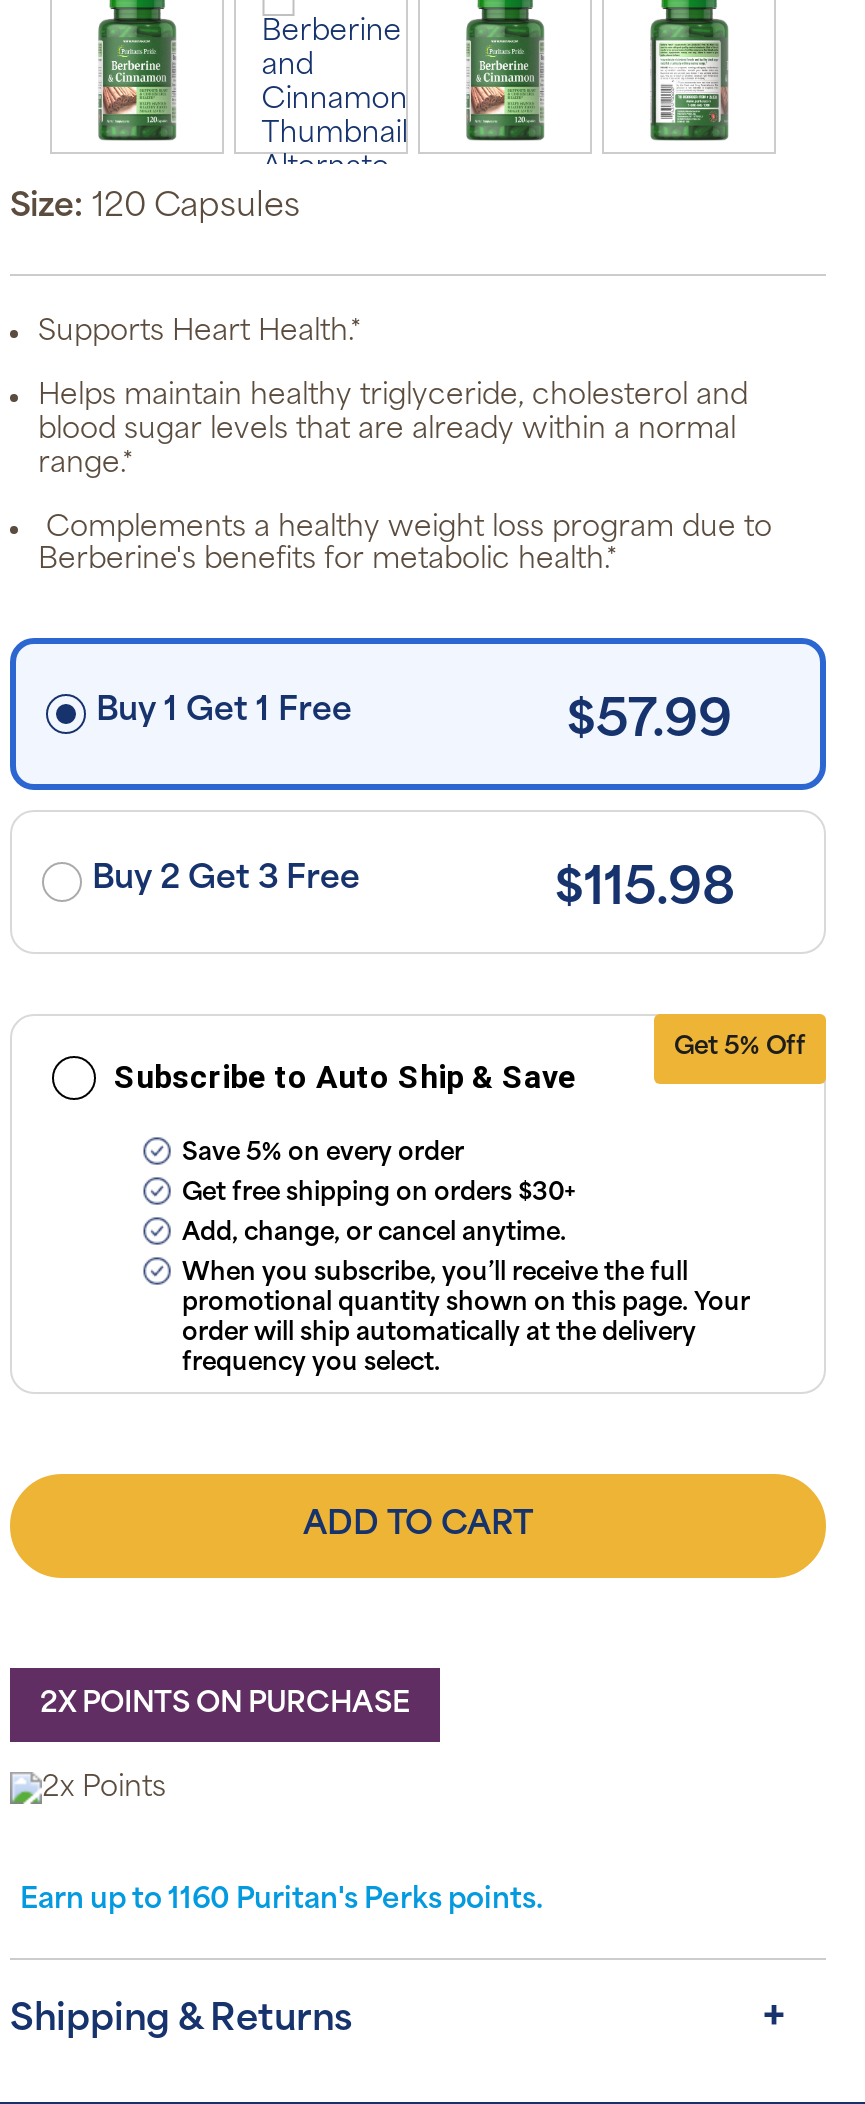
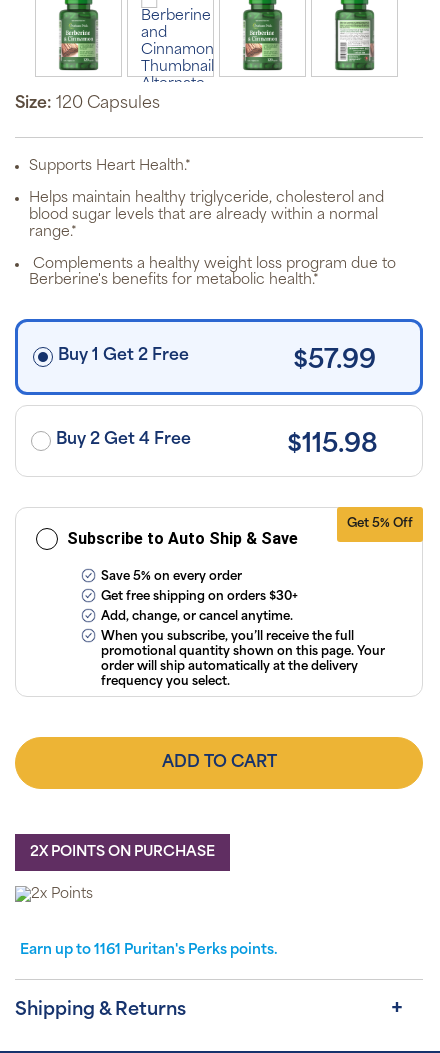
- Buy 1 Get 1 Free
+ Buy 1 Get 2 Free

- Buy 2 Get 3 Free
+ Buy 2 Get 4 Free

- Earn up to 1160 Puritan's Perks points.
+ Earn up to 1161 Puritan's Perks points.
